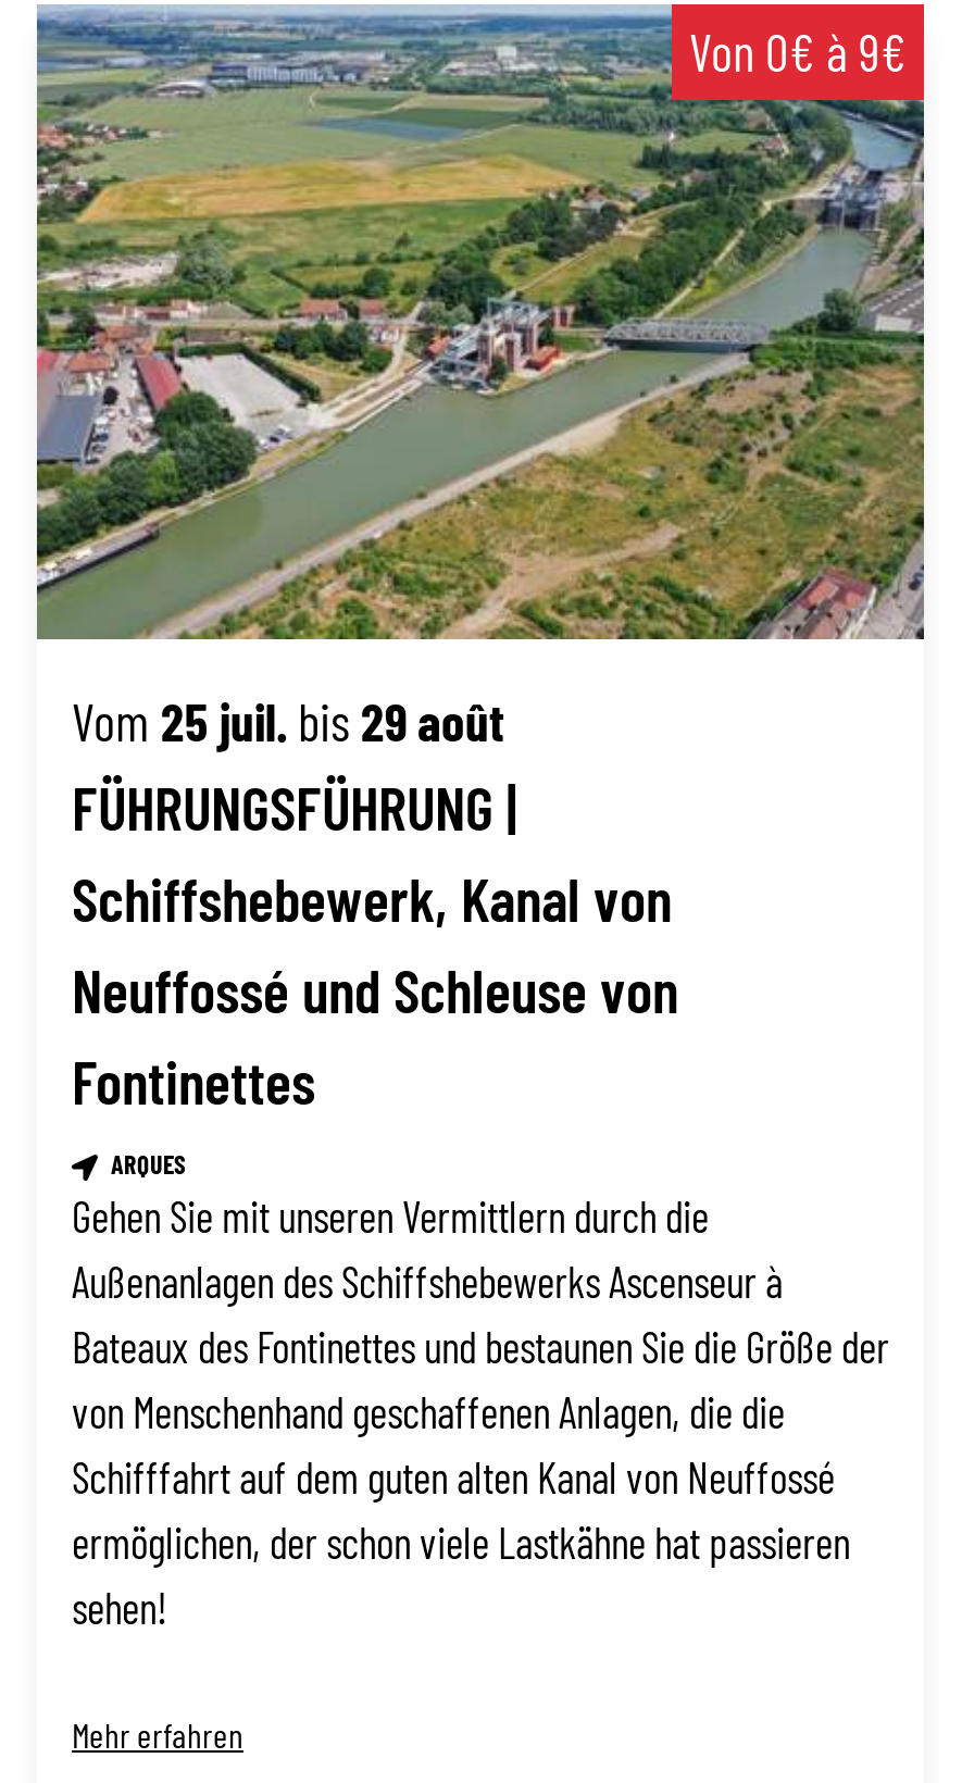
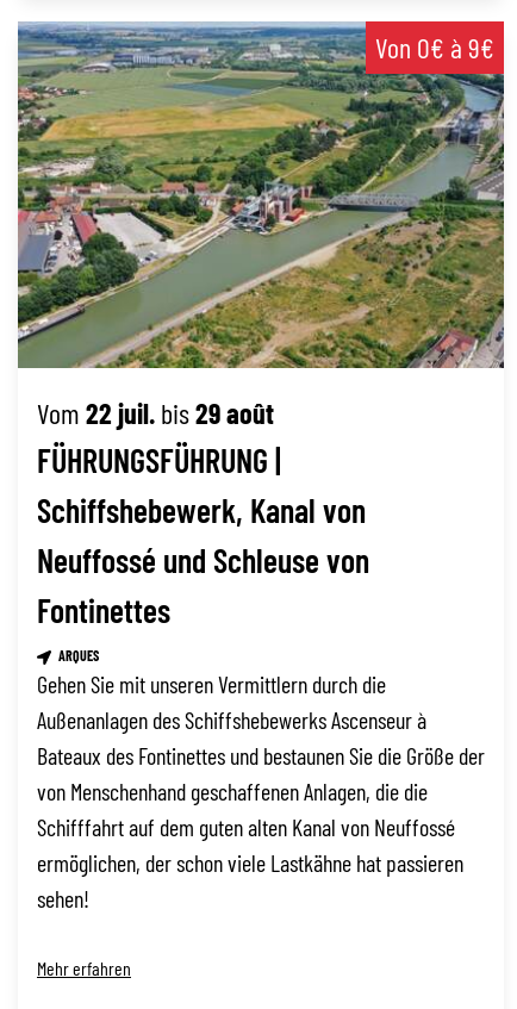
- Vom 25 juil. bis 29 août
+ Vom 22 juil. bis 29 août
